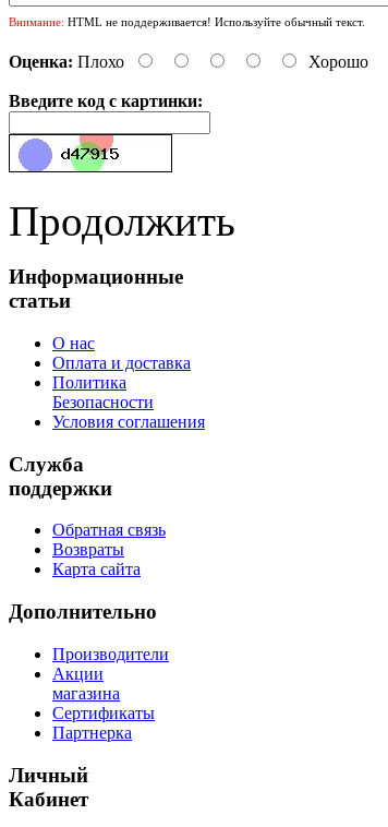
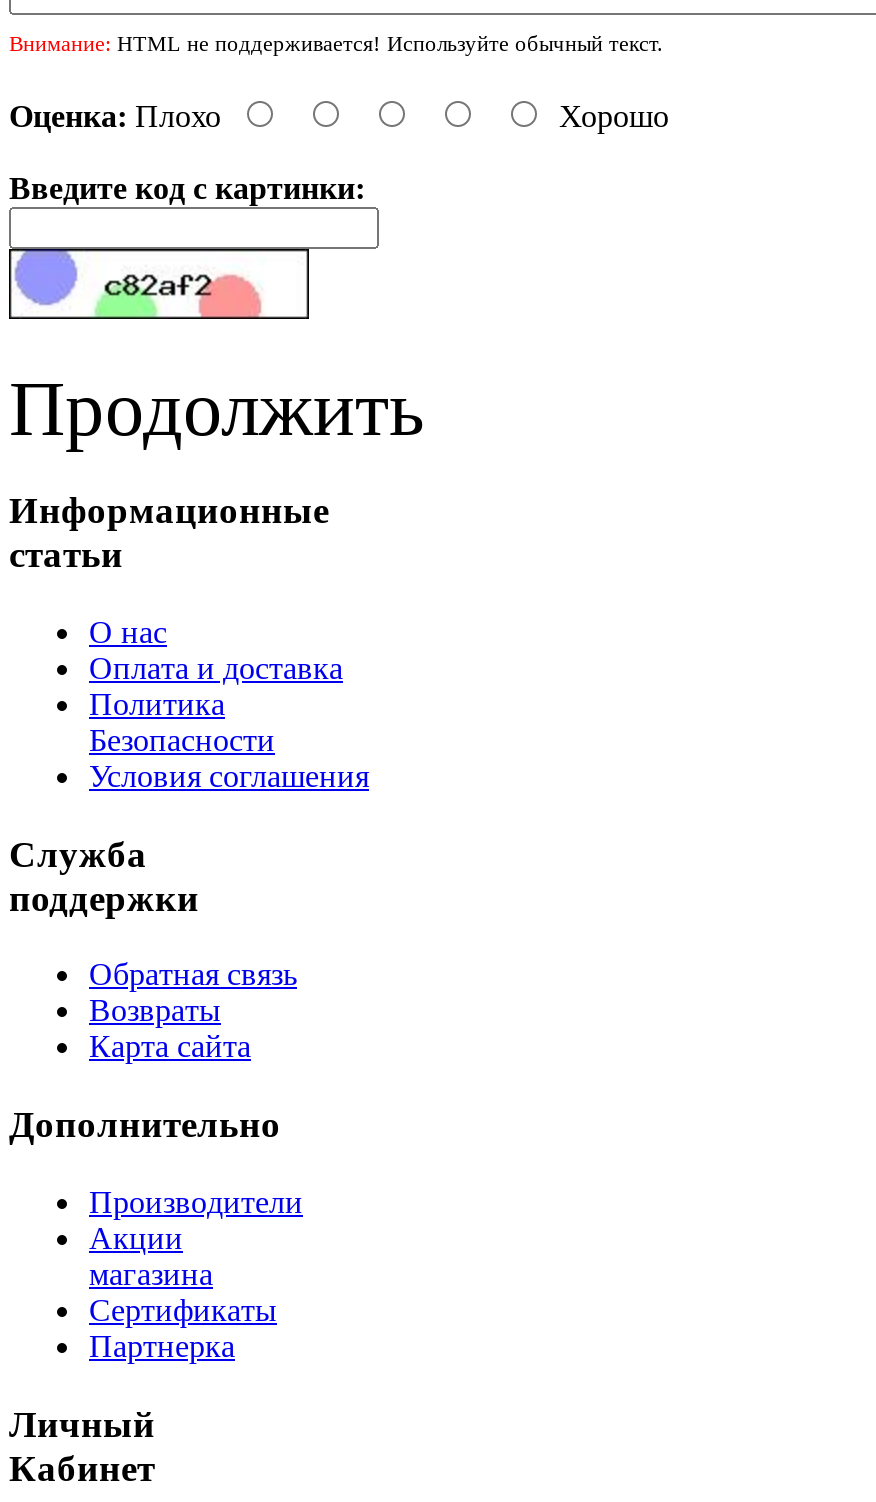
- [image]
+ [image]
